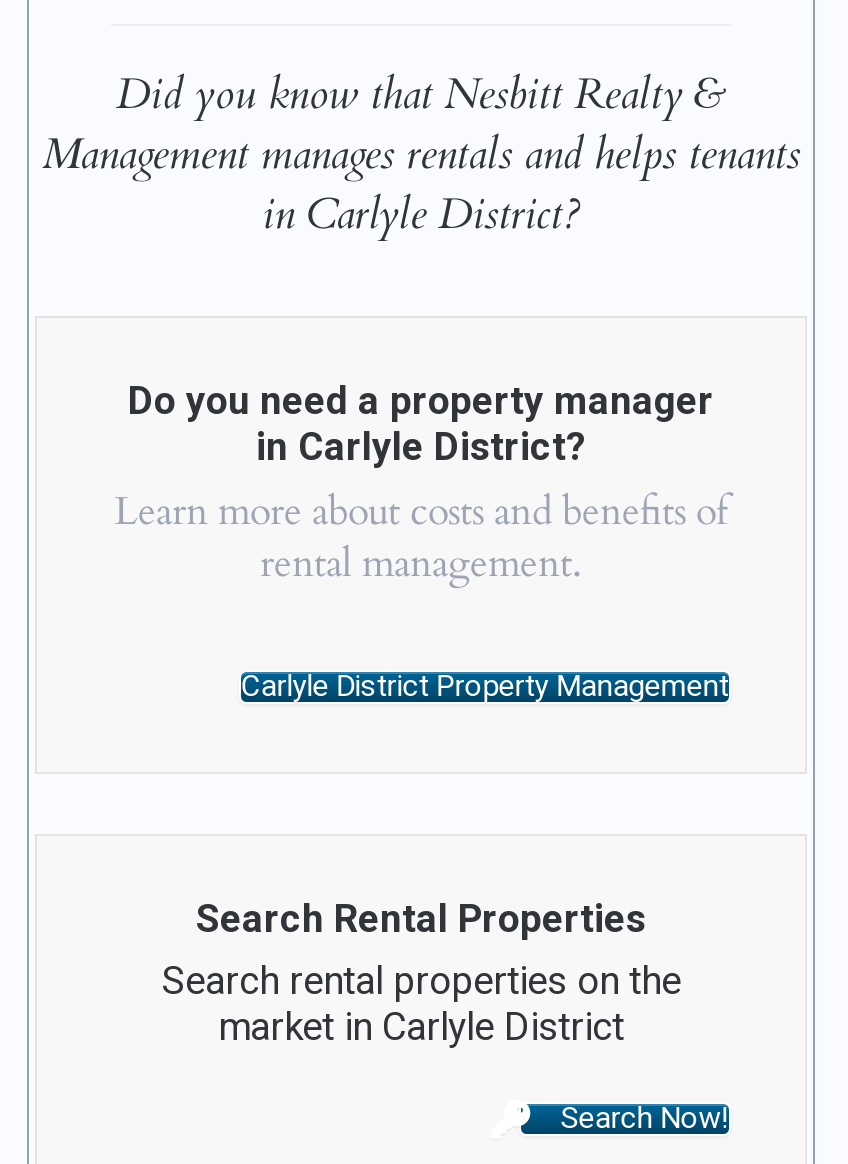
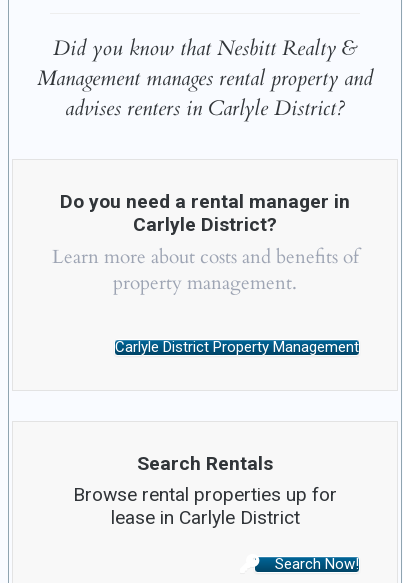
- Management manages rentals and helps tenants
- in Carlyle District?
+ Management manages rental property and
+ advises renters in Carlyle District?

- Do you need a property manager
- in Carlyle District?
+ Do you need a rental manager in
+ Carlyle District?

- rental management.
+ property management.

- Search Rental Properties
- Search rental properties on the
- market in Carlyle District
+ Search Rentals
+ Browse rental properties up for
+ lease in Carlyle District
